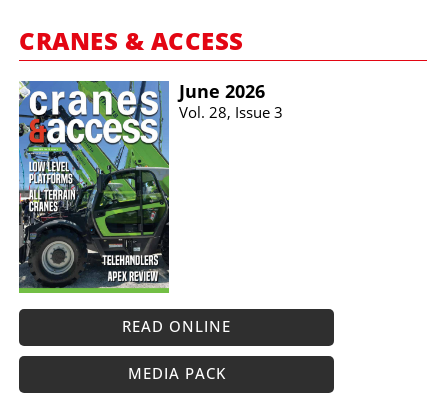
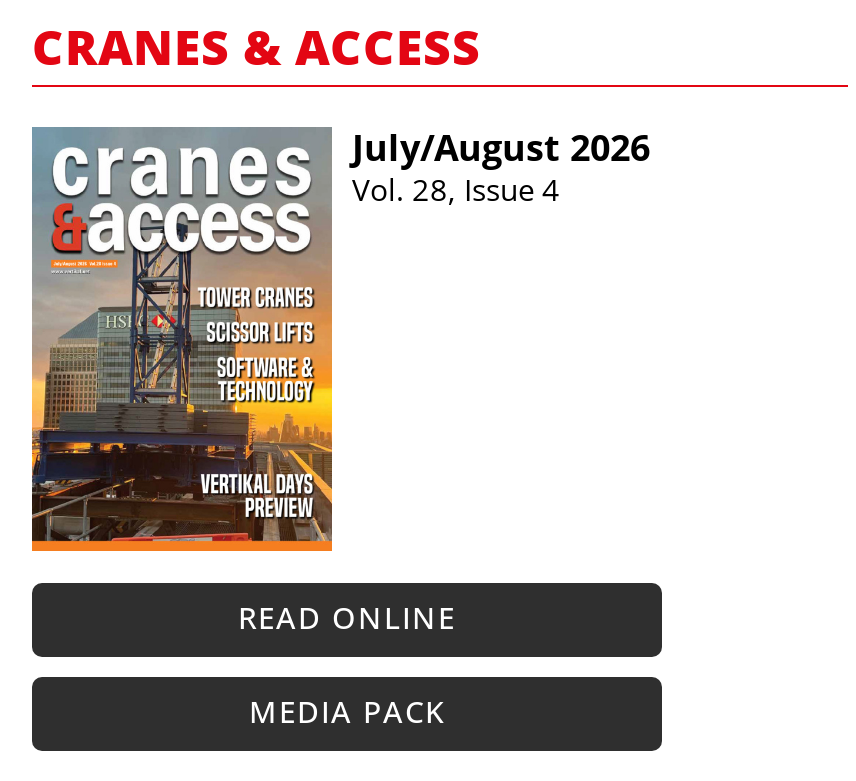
- [image]
- June 2026
- Vol. 28, Issue 3
+ [image]
+ July/August 2026
+ Vol. 28, Issue 4
